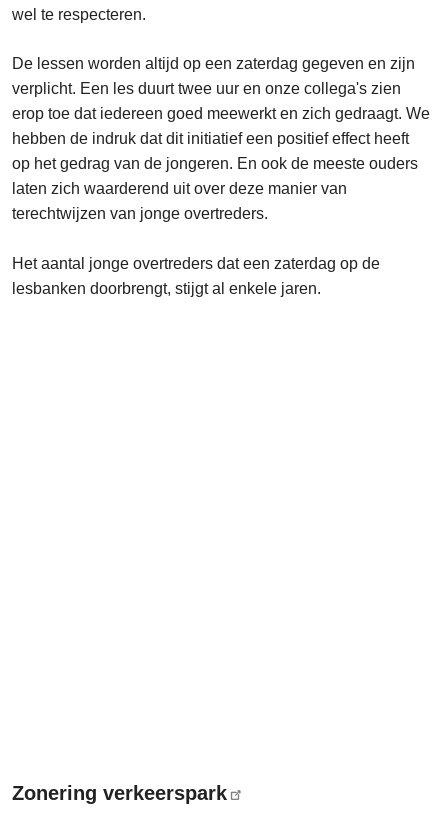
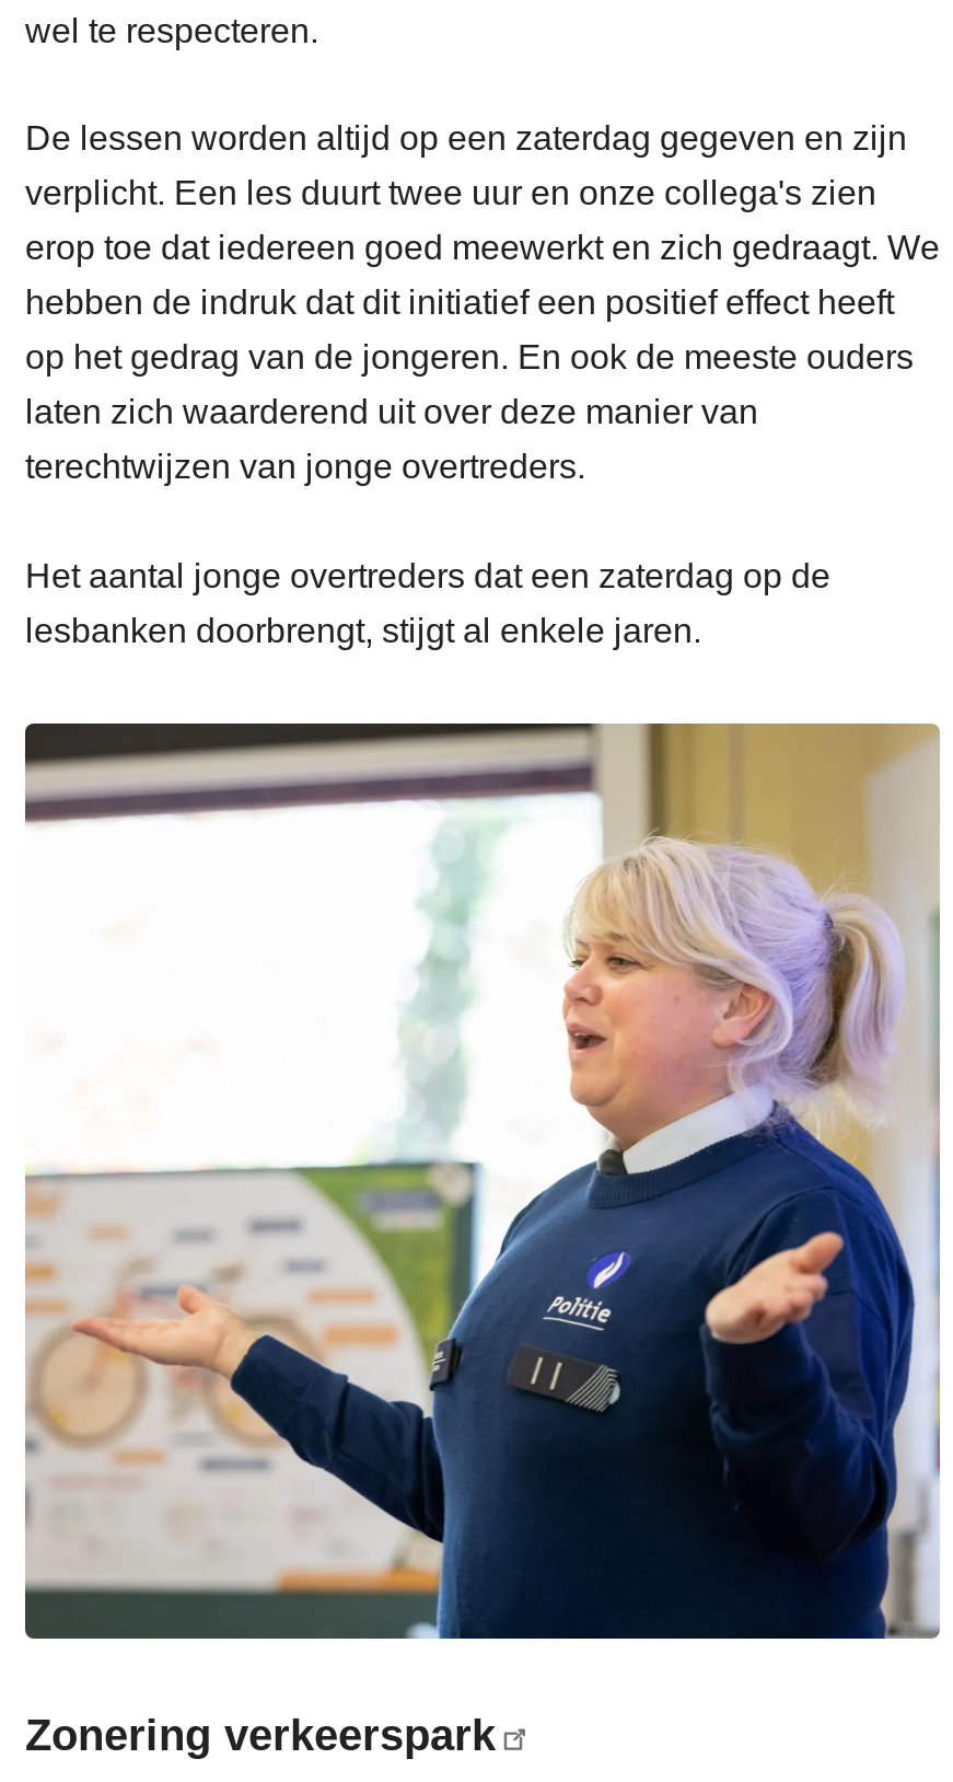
+ [image]
